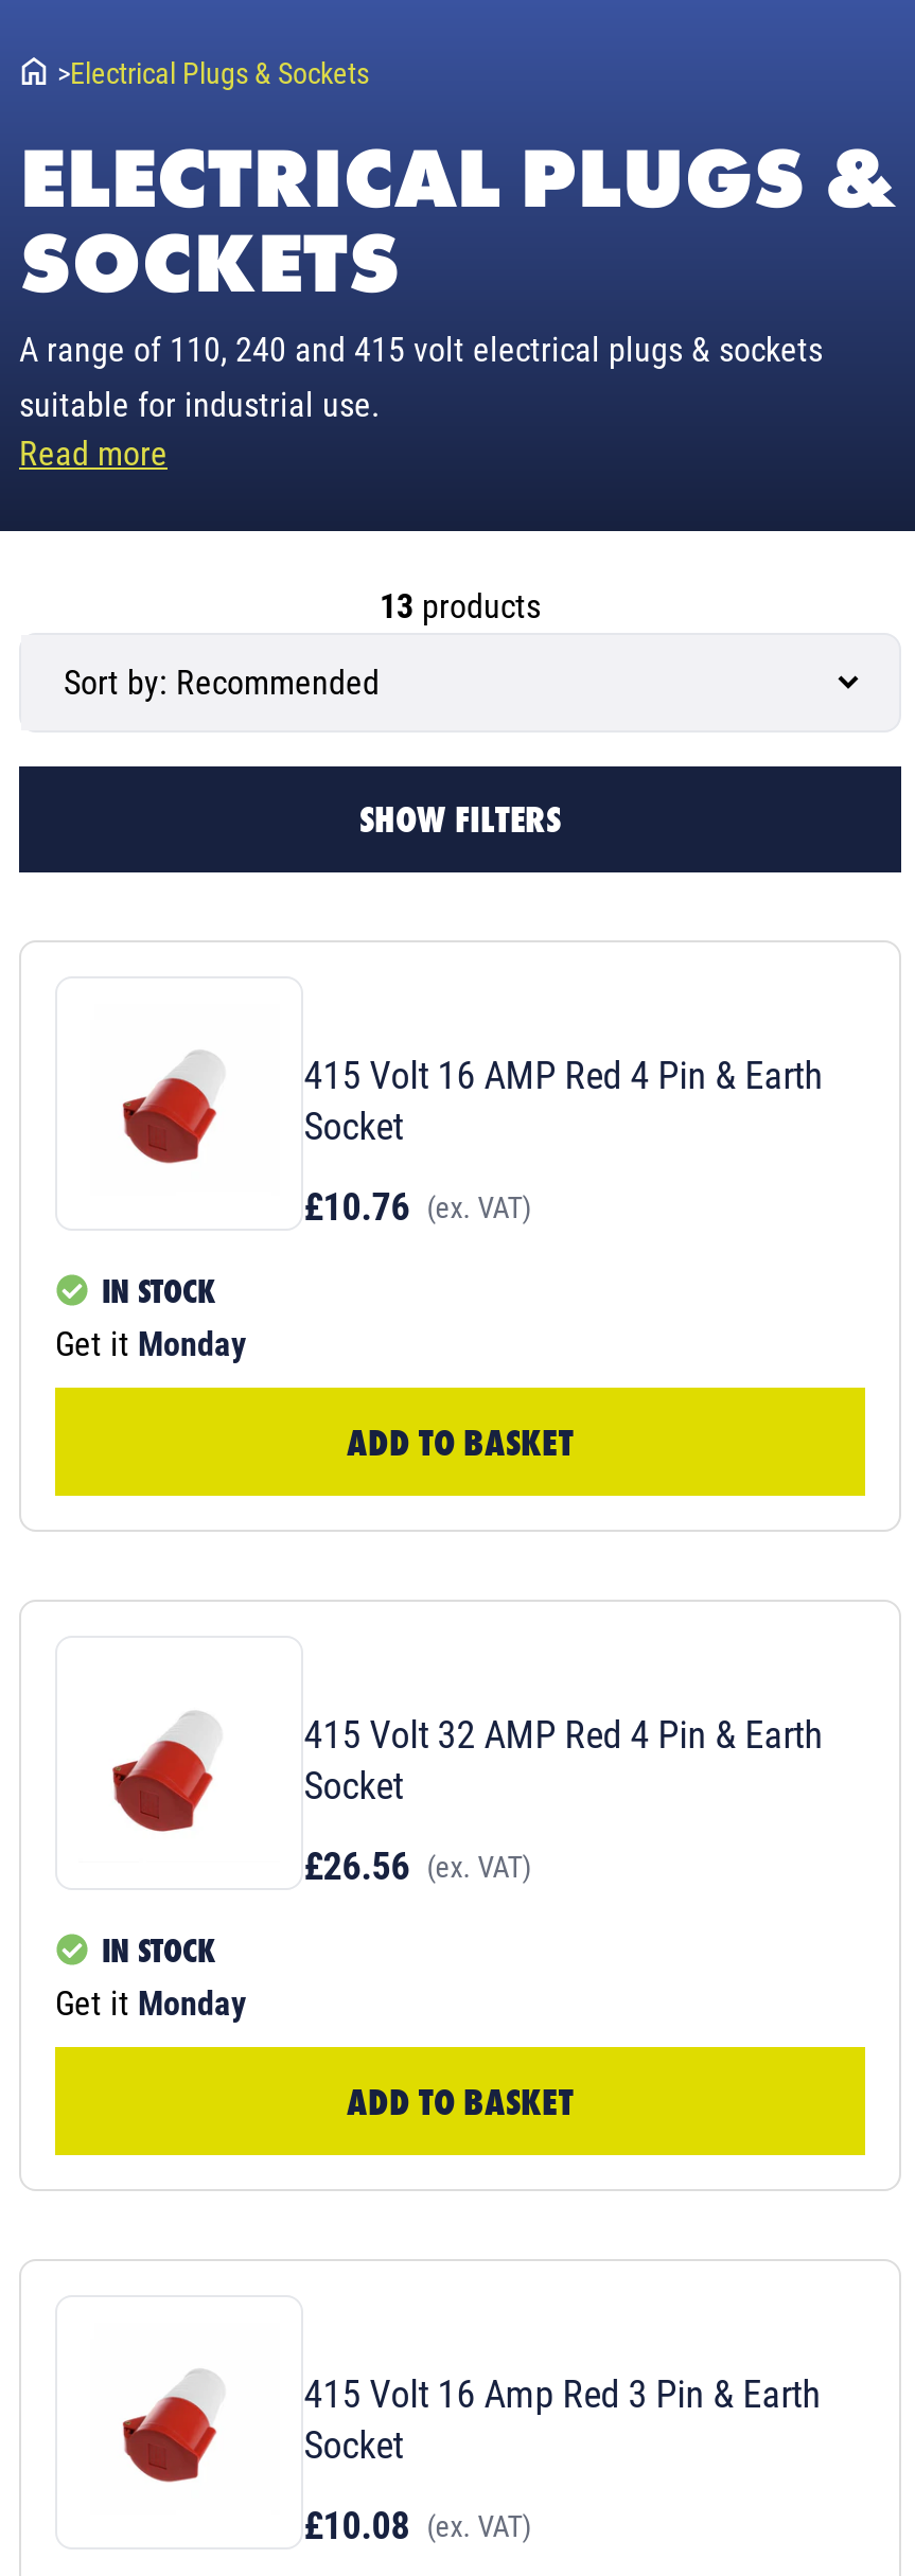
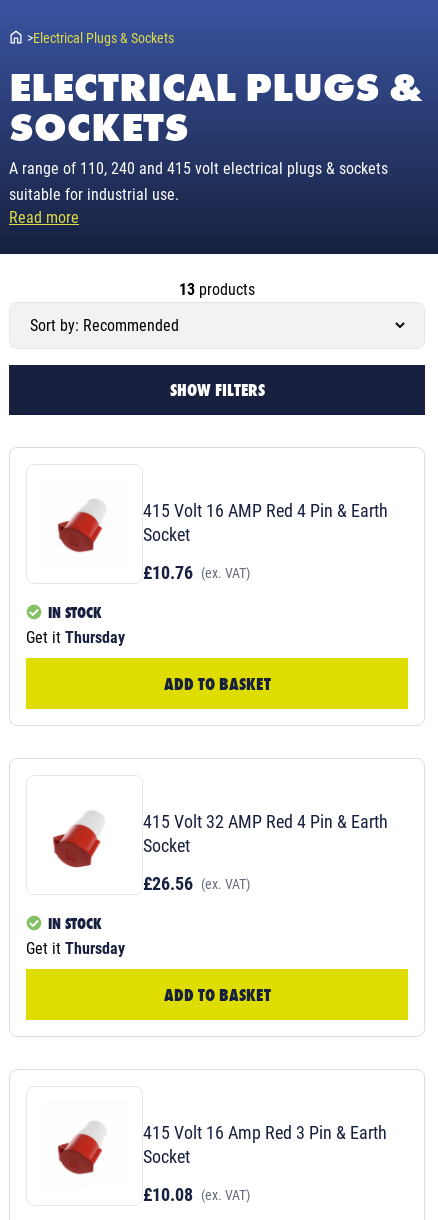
- Get it Monday
+ Get it Thursday

- Get it Monday
+ Get it Thursday
